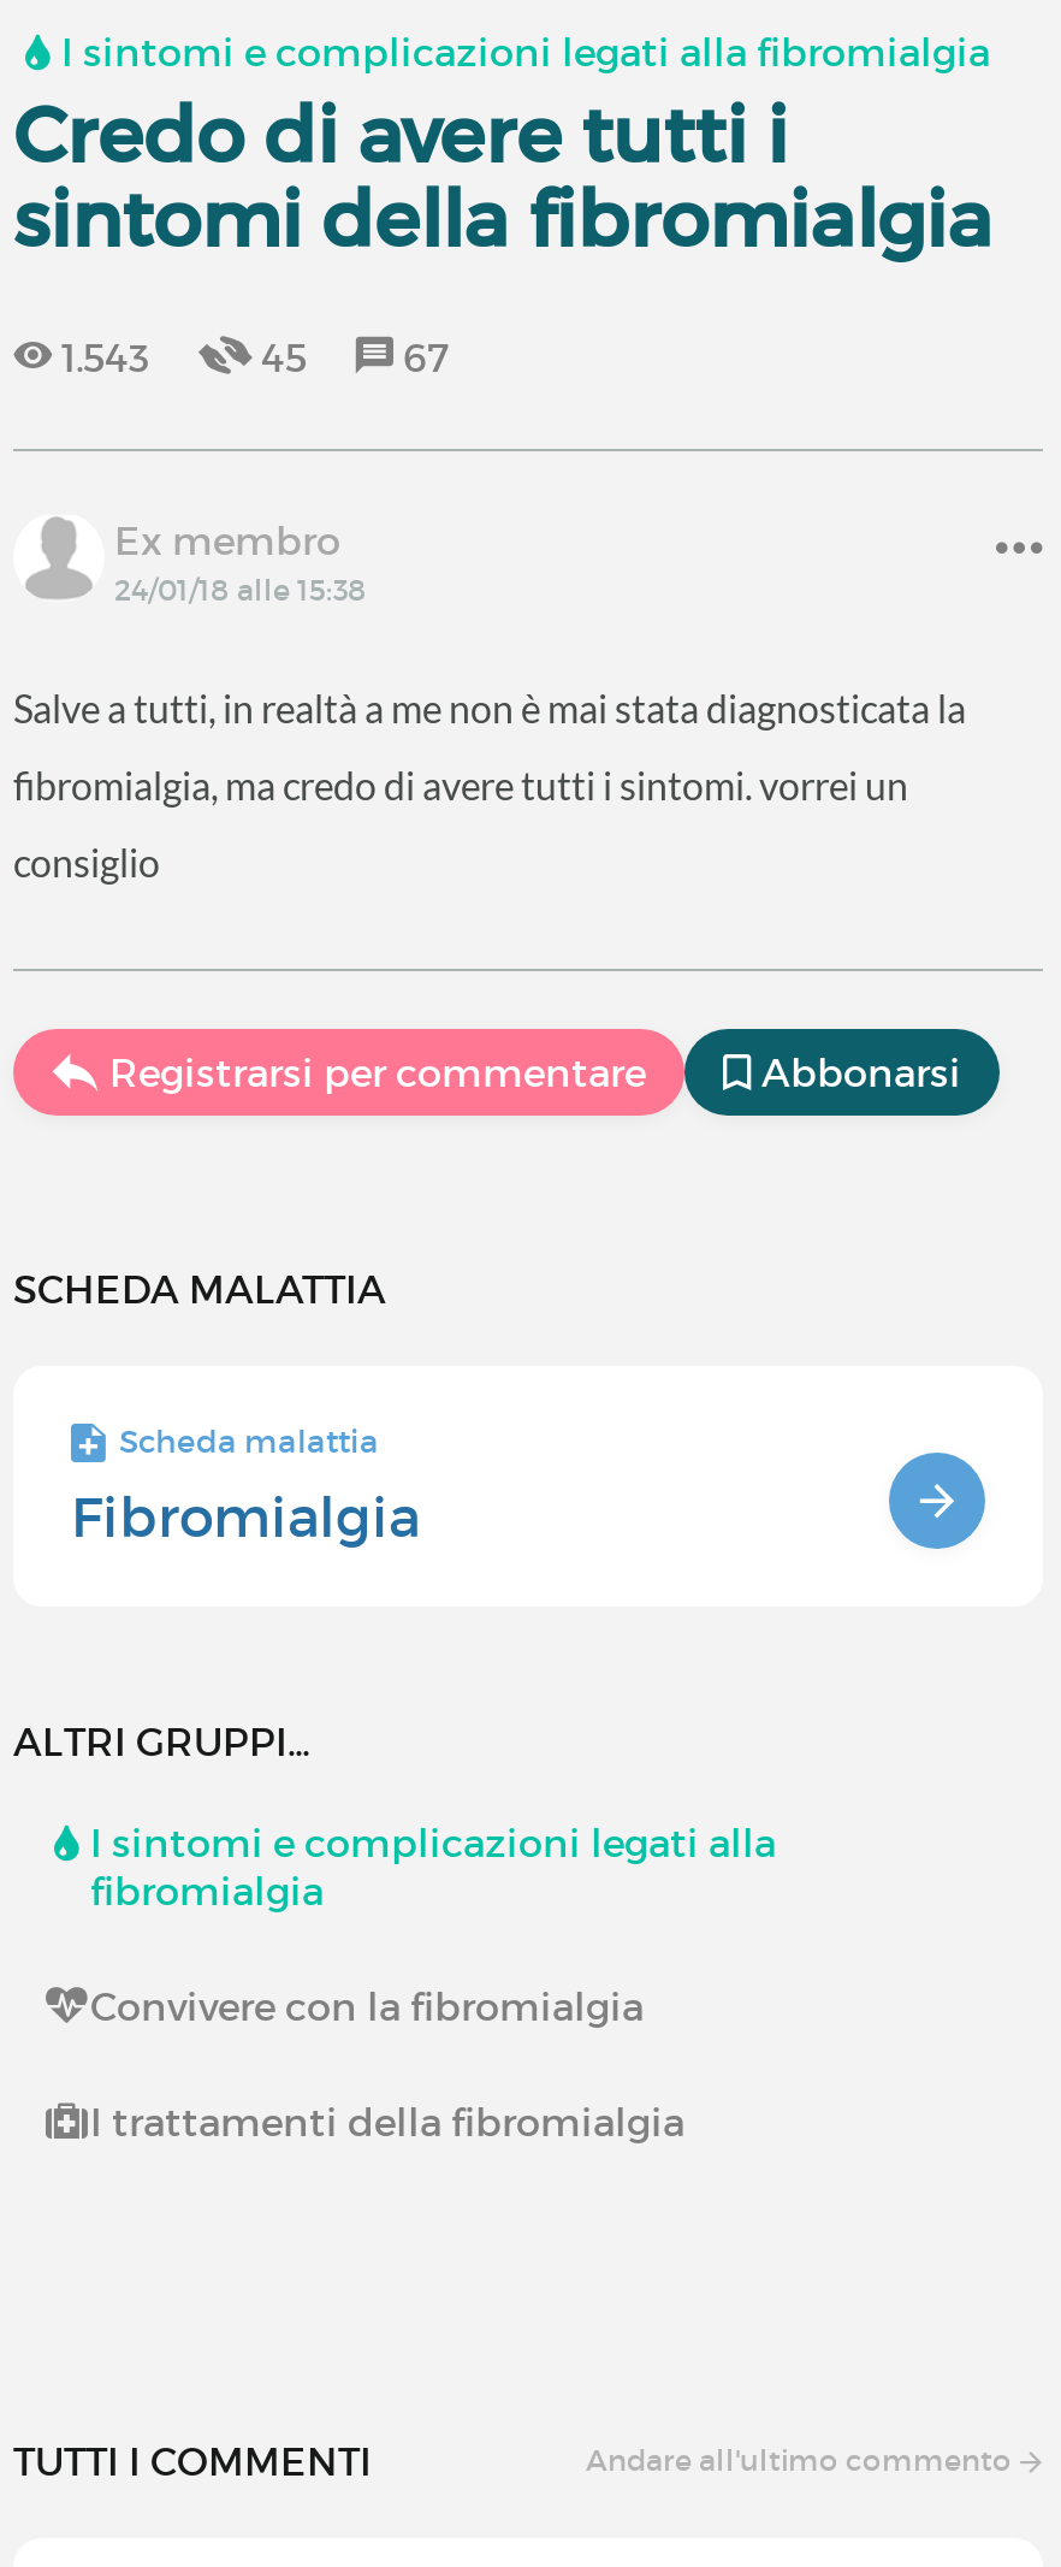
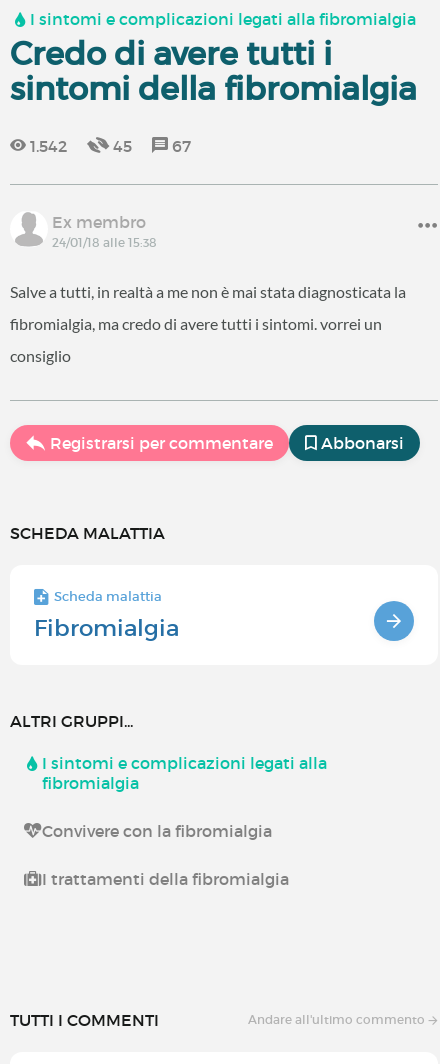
- 1.543
+ 1.542
